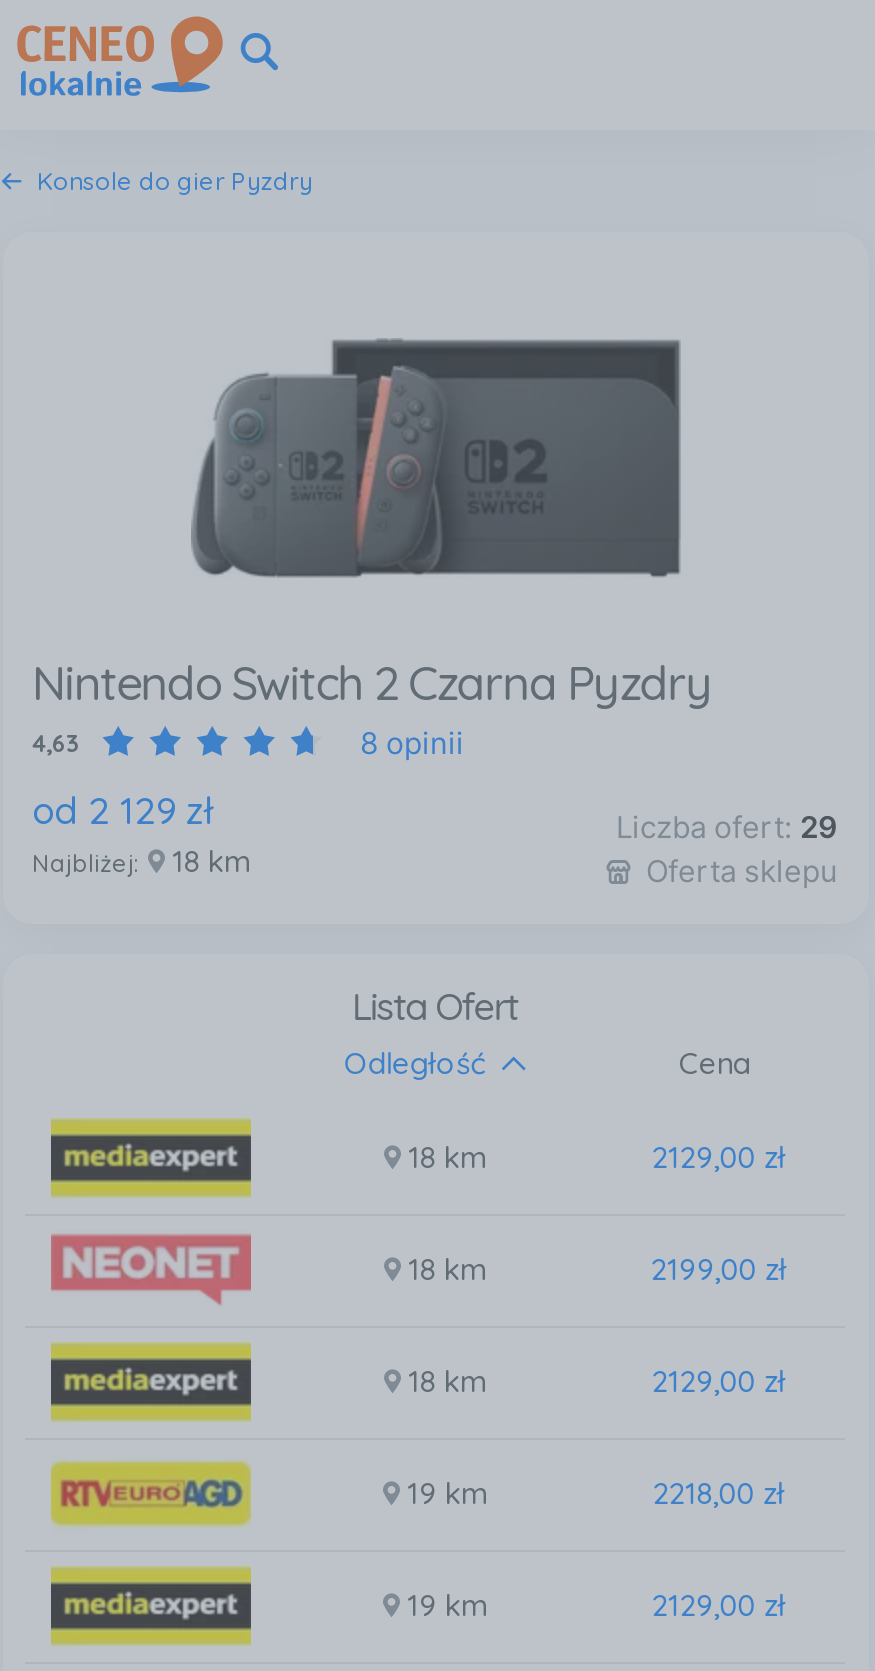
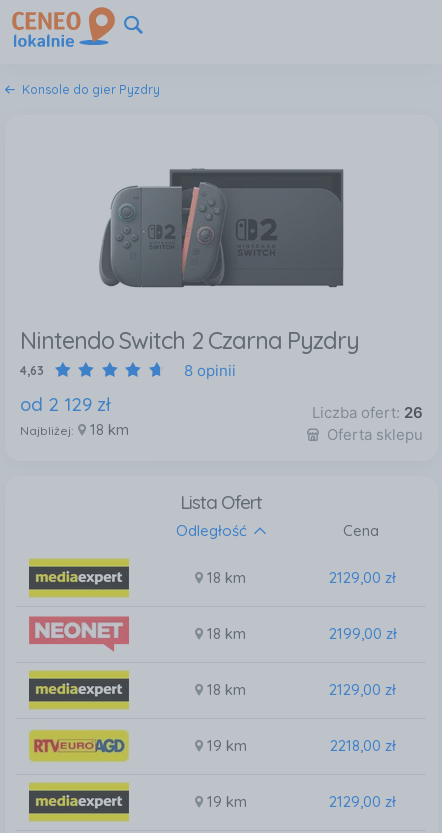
- Liczba ofert: 29
+ Liczba ofert: 26
